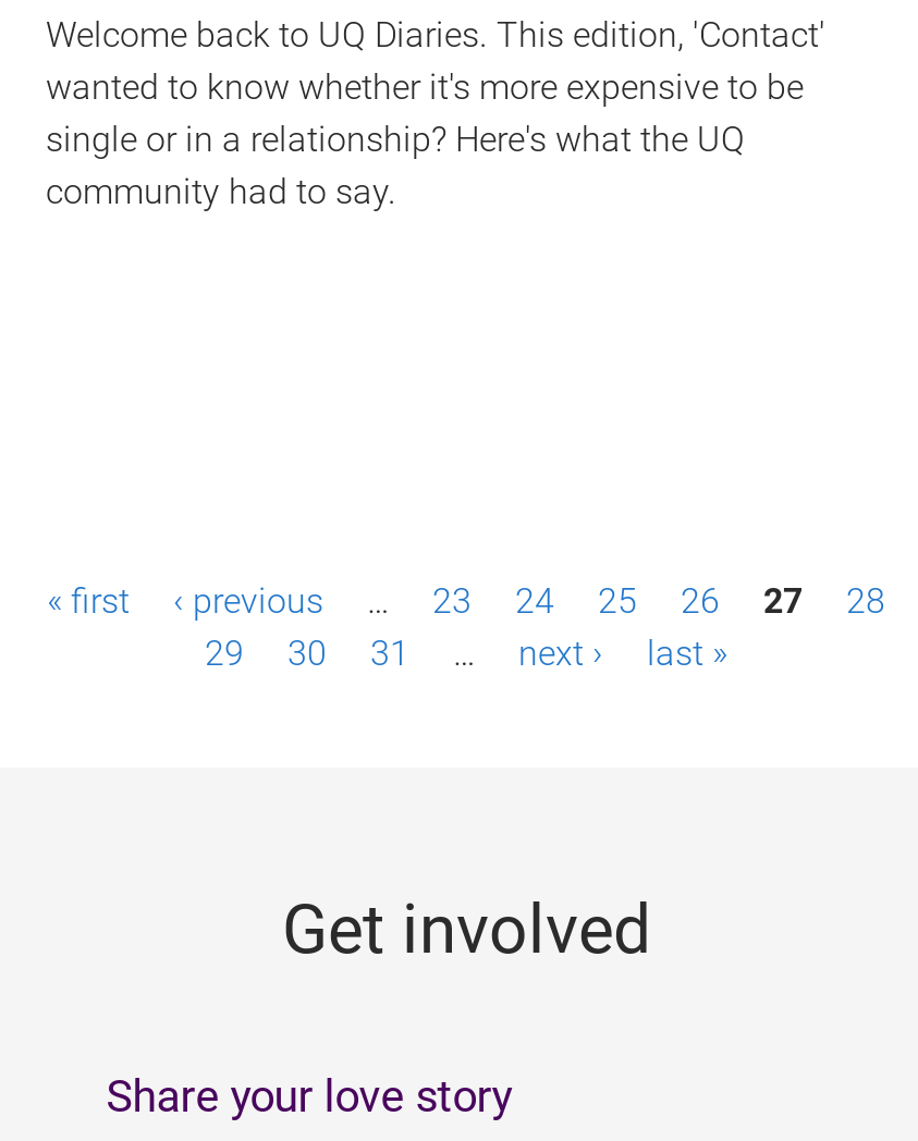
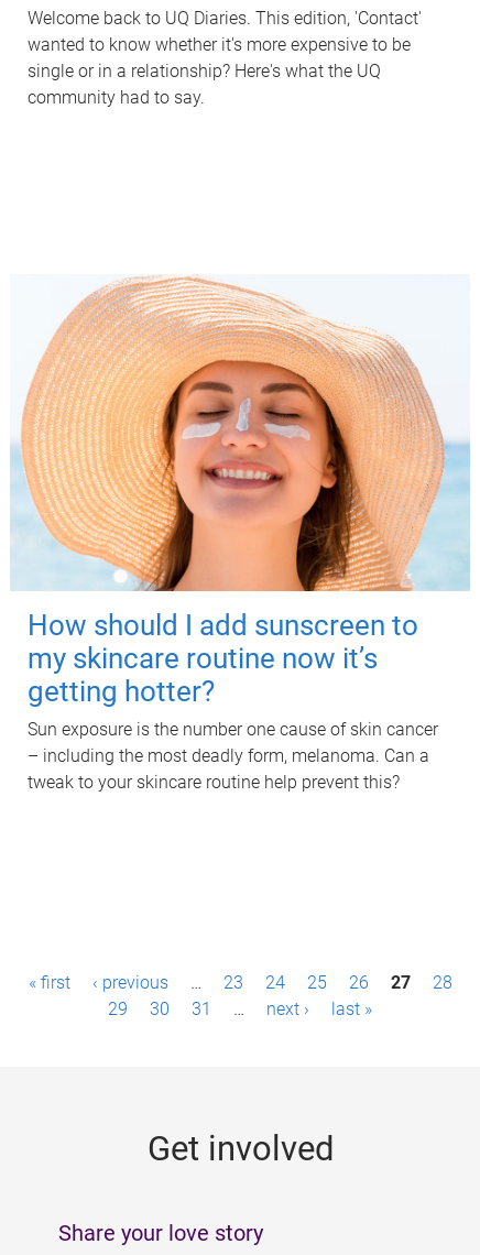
+ [image]
+ How should I add sunscreen to
+ my skincare routine now it’s
+ getting hotter?
+ Sun exposure is the number one cause of skin cancer
+ – including the most deadly form, melanoma. Can a
+ tweak to your skincare routine help prevent this?
